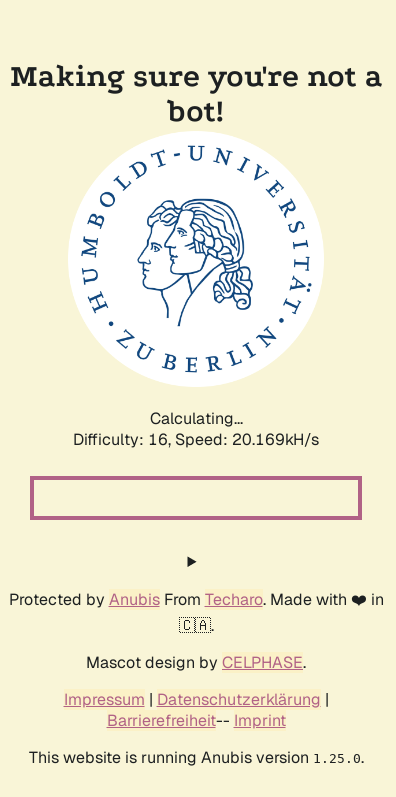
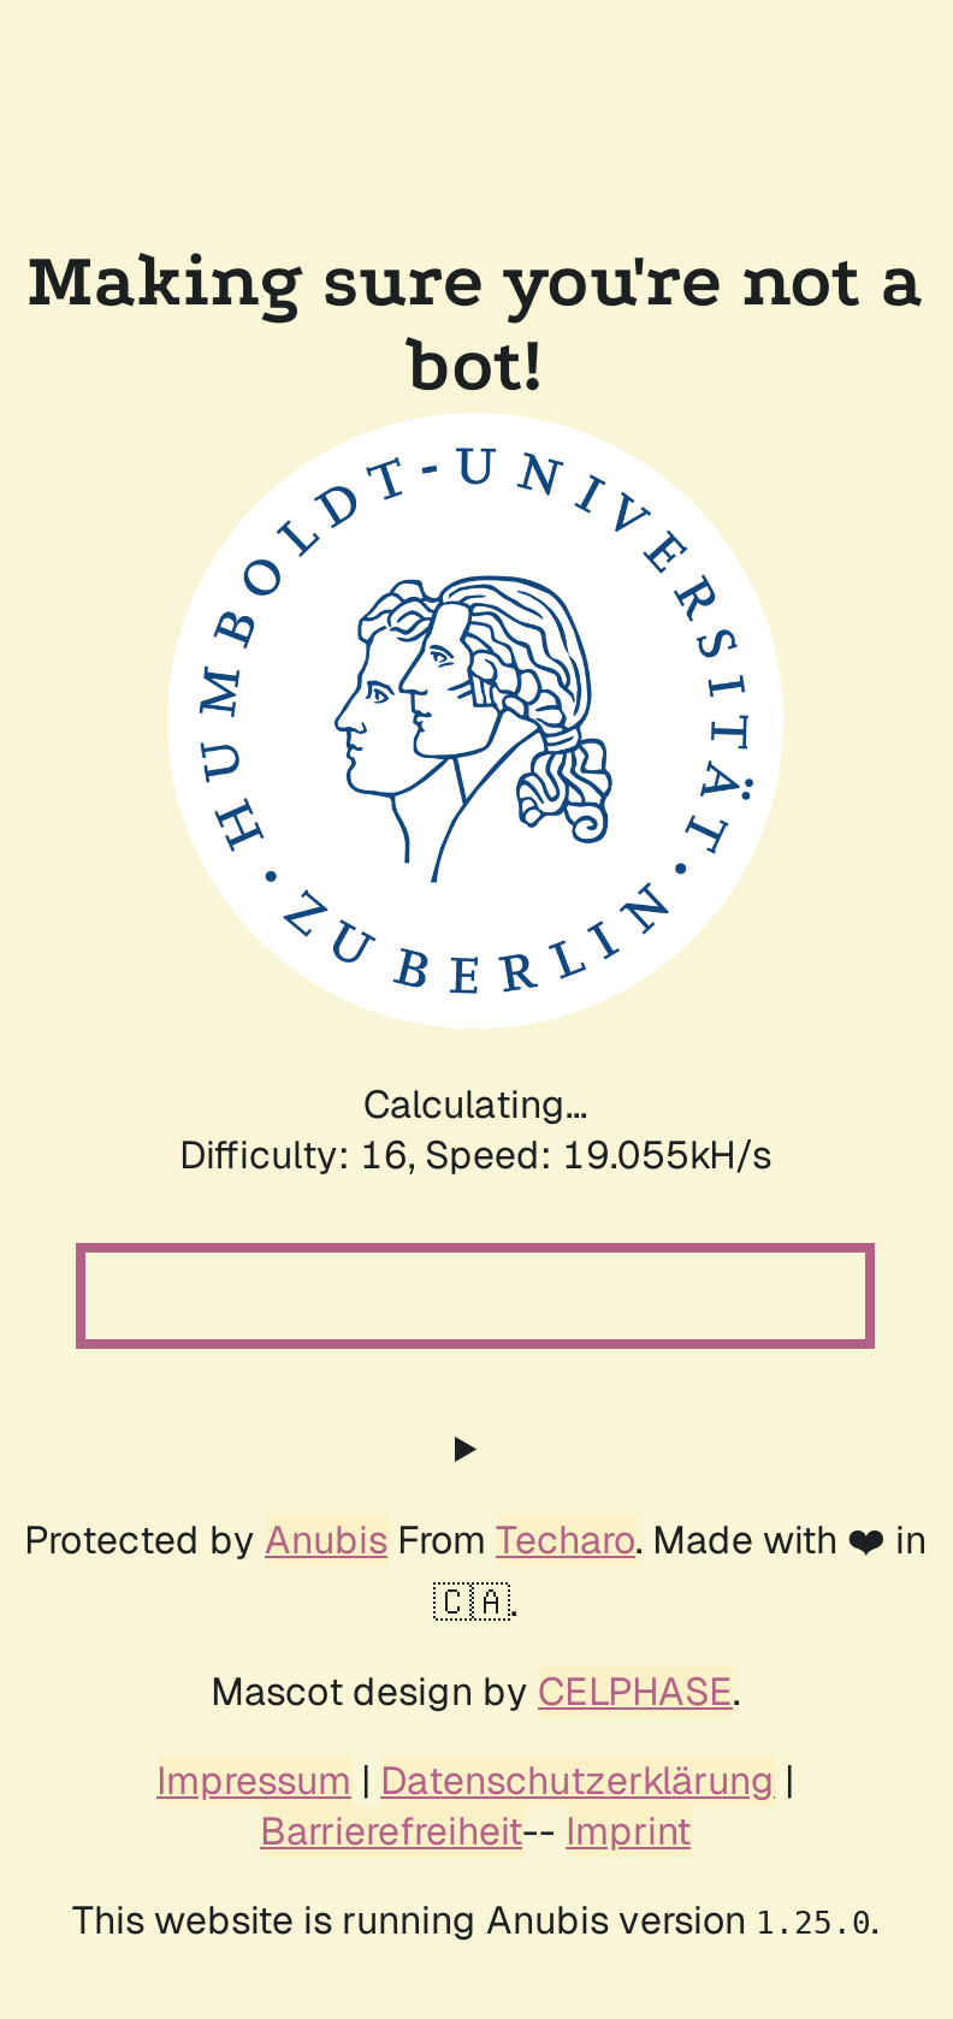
- Difficulty: 16, Speed: 20.169kH/s
+ Difficulty: 16, Speed: 19.055kH/s
